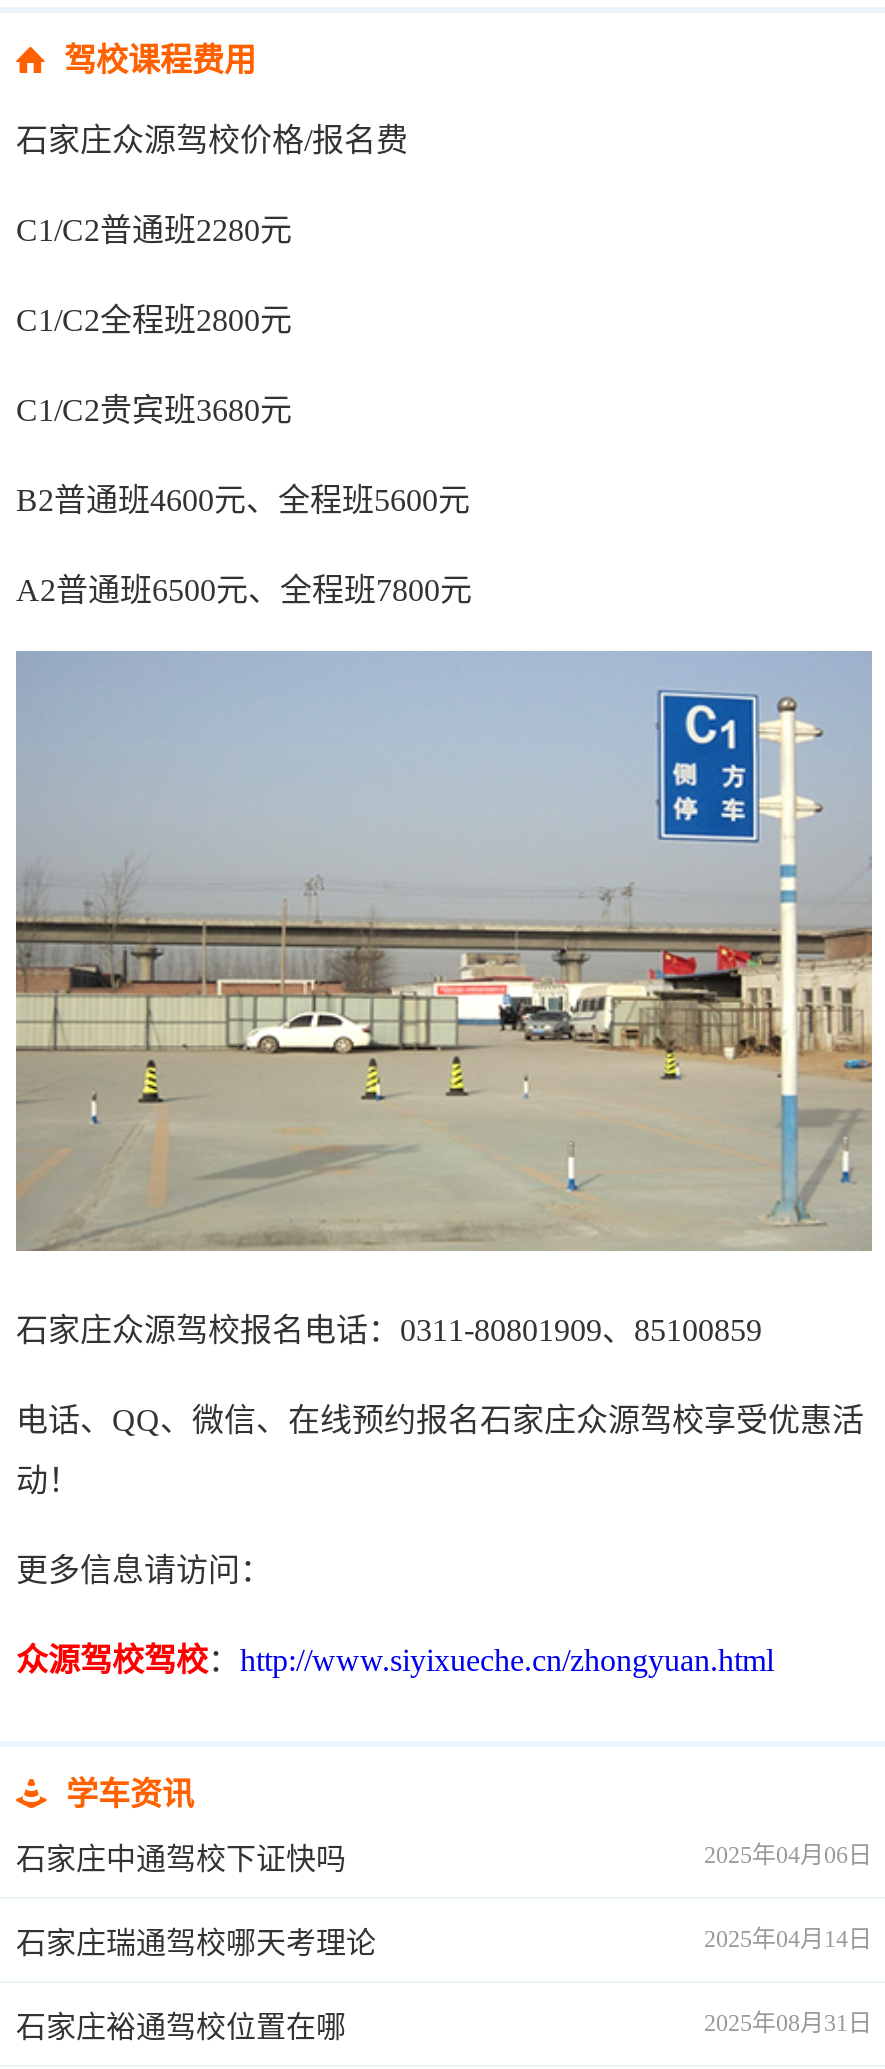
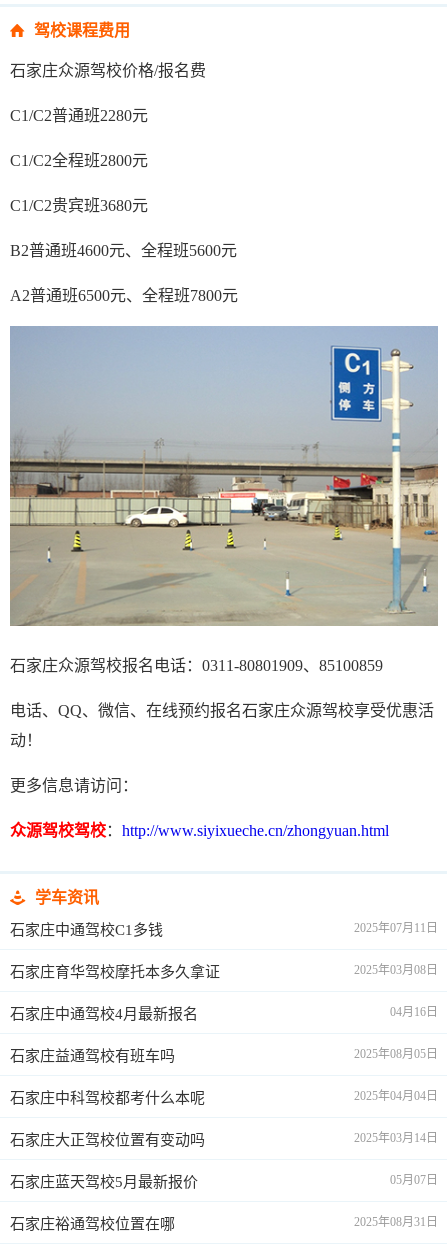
- 石家庄中通驾校下证快吗
- 2025年04月06日
- 石家庄瑞通驾校哪天考理论
- 2025年04月14日
+ 石家庄中通驾校C1多钱
+ 2025年07月11日
+ 石家庄育华驾校摩托本多久拿证
+ 2025年03月08日
+ 石家庄中通驾校4月最新报名
+ 04月16日
+ 石家庄益通驾校有班车吗
+ 2025年08月05日
+ 石家庄中科驾校都考什么本呢
+ 2025年04月04日
+ 石家庄大正驾校位置有变动吗
+ 2025年03月14日
+ 石家庄蓝天驾校5月最新报价
+ 05月07日
